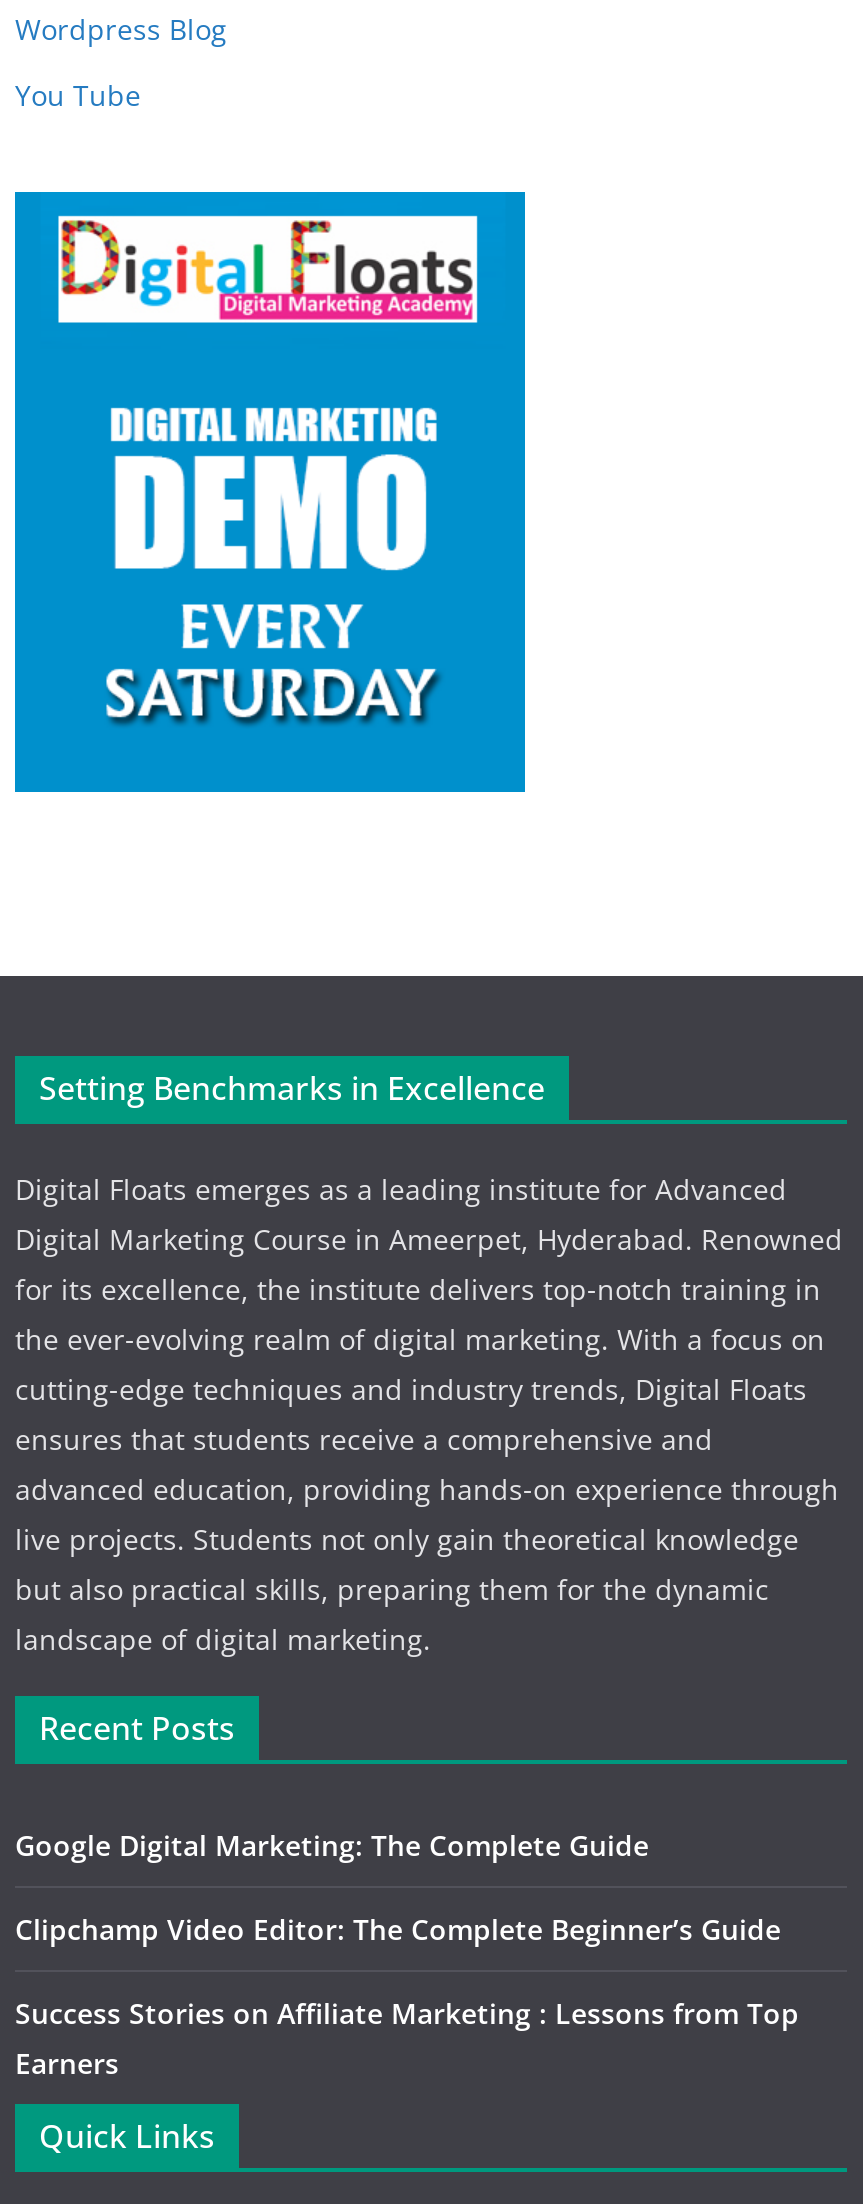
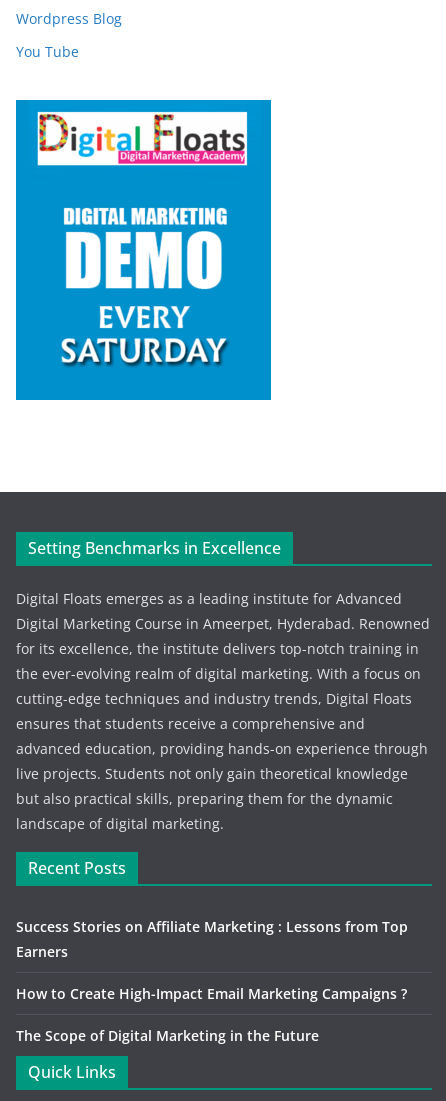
- Google Digital Marketing: The Complete Guide
- Clipchamp Video Editor: The Complete Beginner’s Guide

moved up: Success Stories on Affiliate Marketing : Lessons from Top | Earners

+ How to Create High-Impact Email Marketing Campaigns ?
+ The Scope of Digital Marketing in the Future
